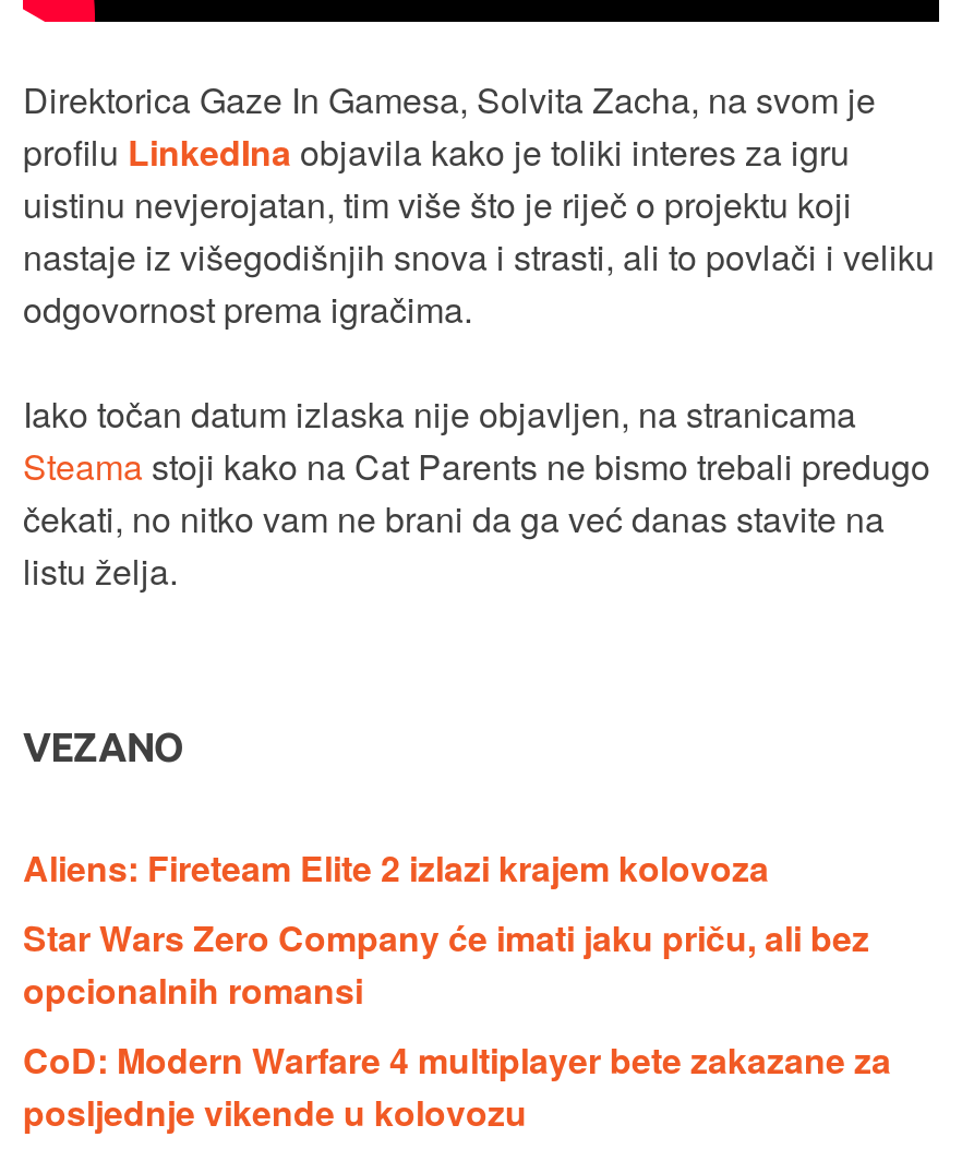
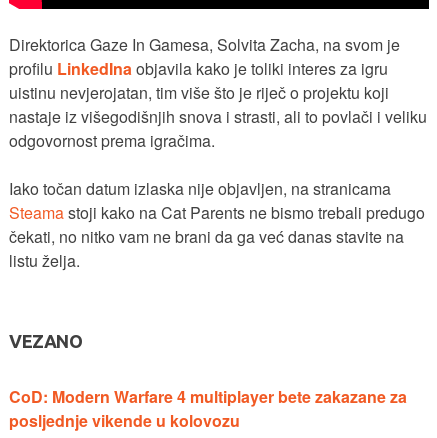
- Aliens: Fireteam Elite 2 izlazi krajem kolovoza
- Star Wars Zero Company će imati jaku priču, ali bez
- opcionalnih romansi
